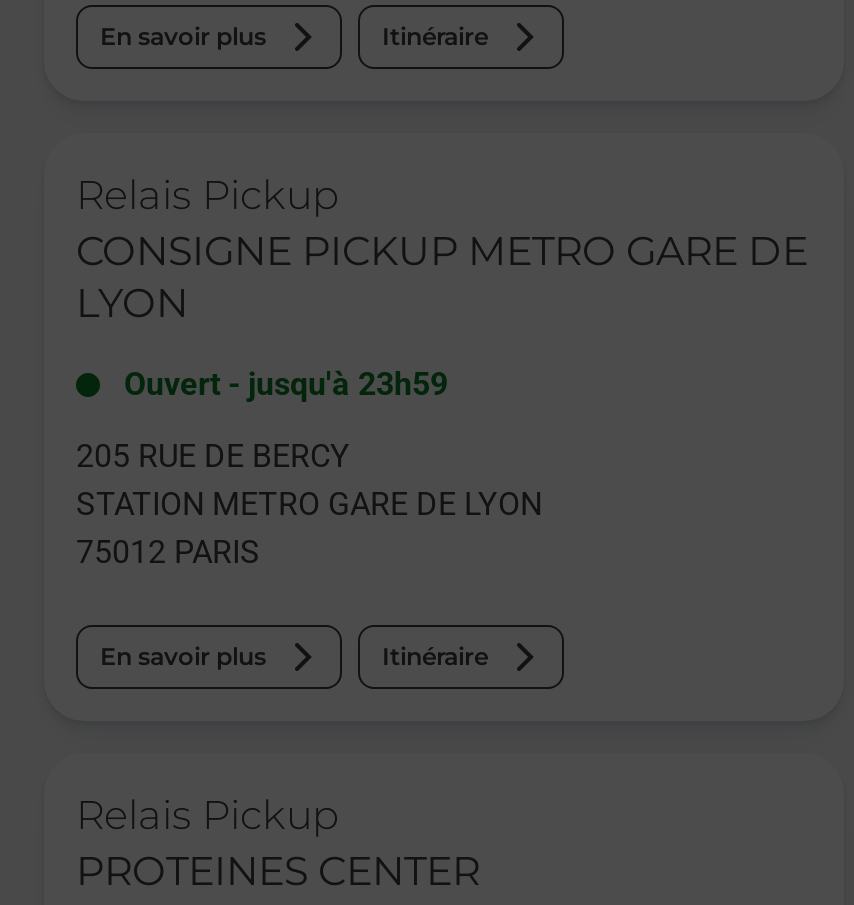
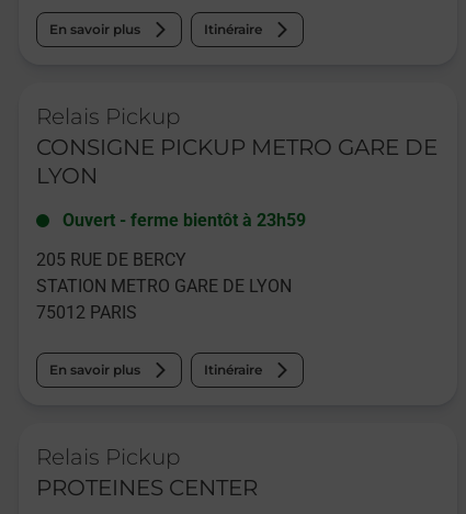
- Ouvert - jusqu'à 23h59
+ Ouvert - ferme bientôt à 23h59
